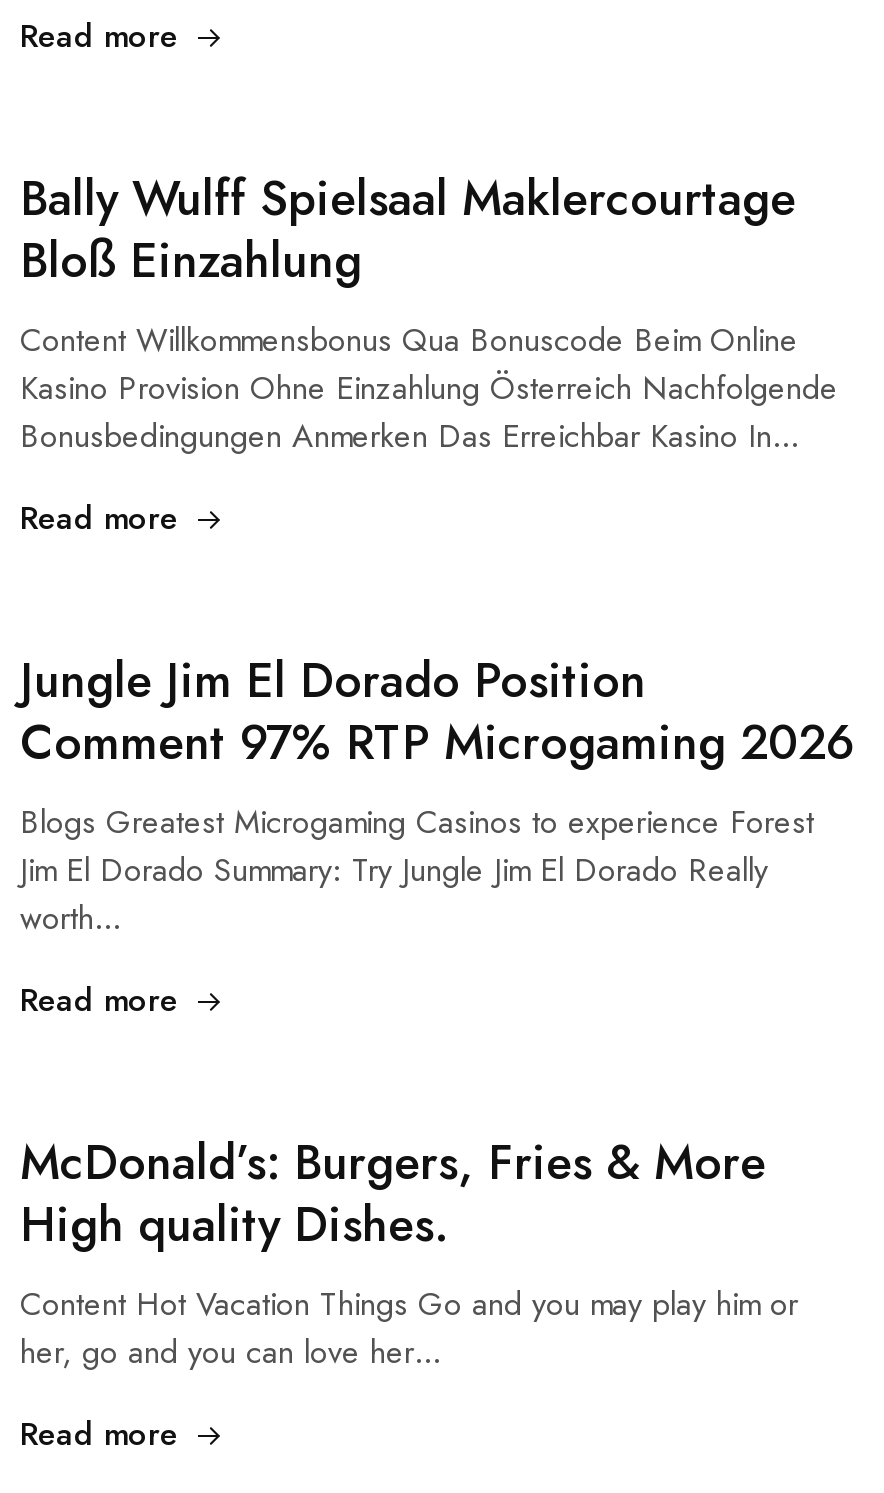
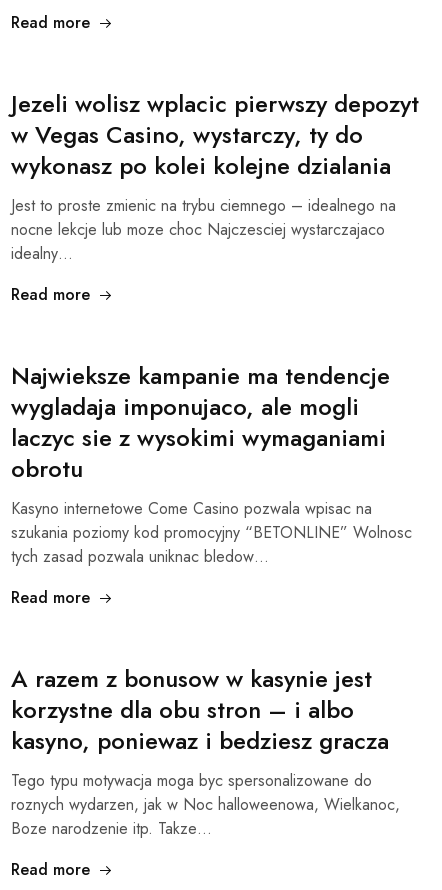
- Bally Wulff Spielsaal Maklercourtage
- Bloß Einzahlung
- Content Willkommensbonus Qua Bonuscode Beim Online
- Kasino Provision Ohne Einzahlung Österreich Nachfolgende
- Bonusbedingungen Anmerken Das Erreichbar Kasino In…
+ Jezeli wolisz wplacic pierwszy depozyt
+ w Vegas Casino, wystarczy, ty do
+ wykonasz po kolei kolejne dzialania
+ Jest to proste zmienic na trybu ciemnego – idealnego na
+ nocne lekcje lub moze choc Najczesciej wystarczajaco
+ idealny…

- Jungle Jim El Dorado Position
- Comment 97% RTP Microgaming 2026
- Blogs Greatest Microgaming Casinos to experience Forest
- Jim El Dorado Summary: Try Jungle Jim El Dorado Really
- worth…
+ Najwieksze kampanie ma tendencje
+ wygladaja imponujaco, ale mogli
+ laczyc sie z wysokimi wymaganiami
+ obrotu
+ Kasyno internetowe Come Casino pozwala wpisac na
+ szukania poziomy kod promocyjny “BETONLINE” Wolnosc
+ tych zasad pozwala uniknac bledow…

- McDonald’s: Burgers, Fries & More
- High quality Dishes.
- Content Hot Vacation Things Go and you may play him or
- her, go and you can love her…
+ A razem z bonusow w kasynie jest
+ korzystne dla obu stron – i albo
+ kasyno, poniewaz i bedziesz gracza
+ Tego typu motywacja moga byc spersonalizowane do
+ roznych wydarzen, jak w Noc halloweenowa, Wielkanoc,
+ Boze narodzenie itp. Takze…
